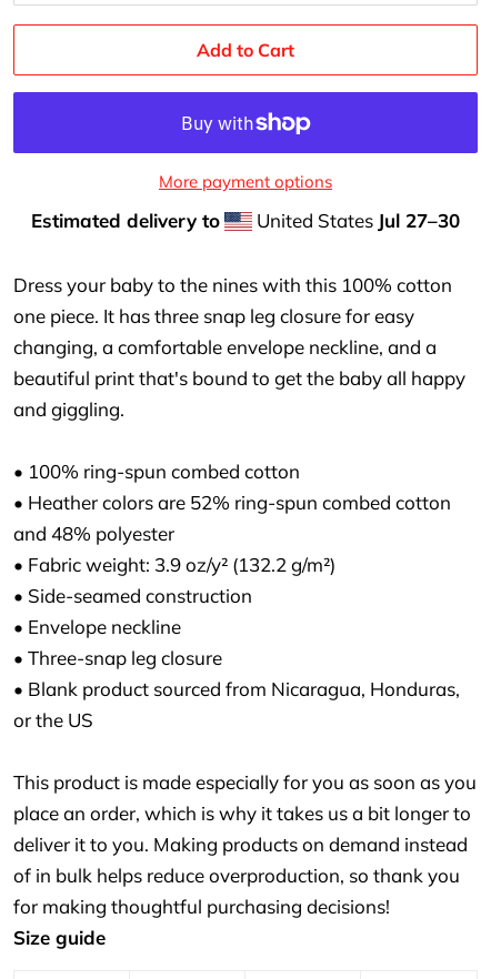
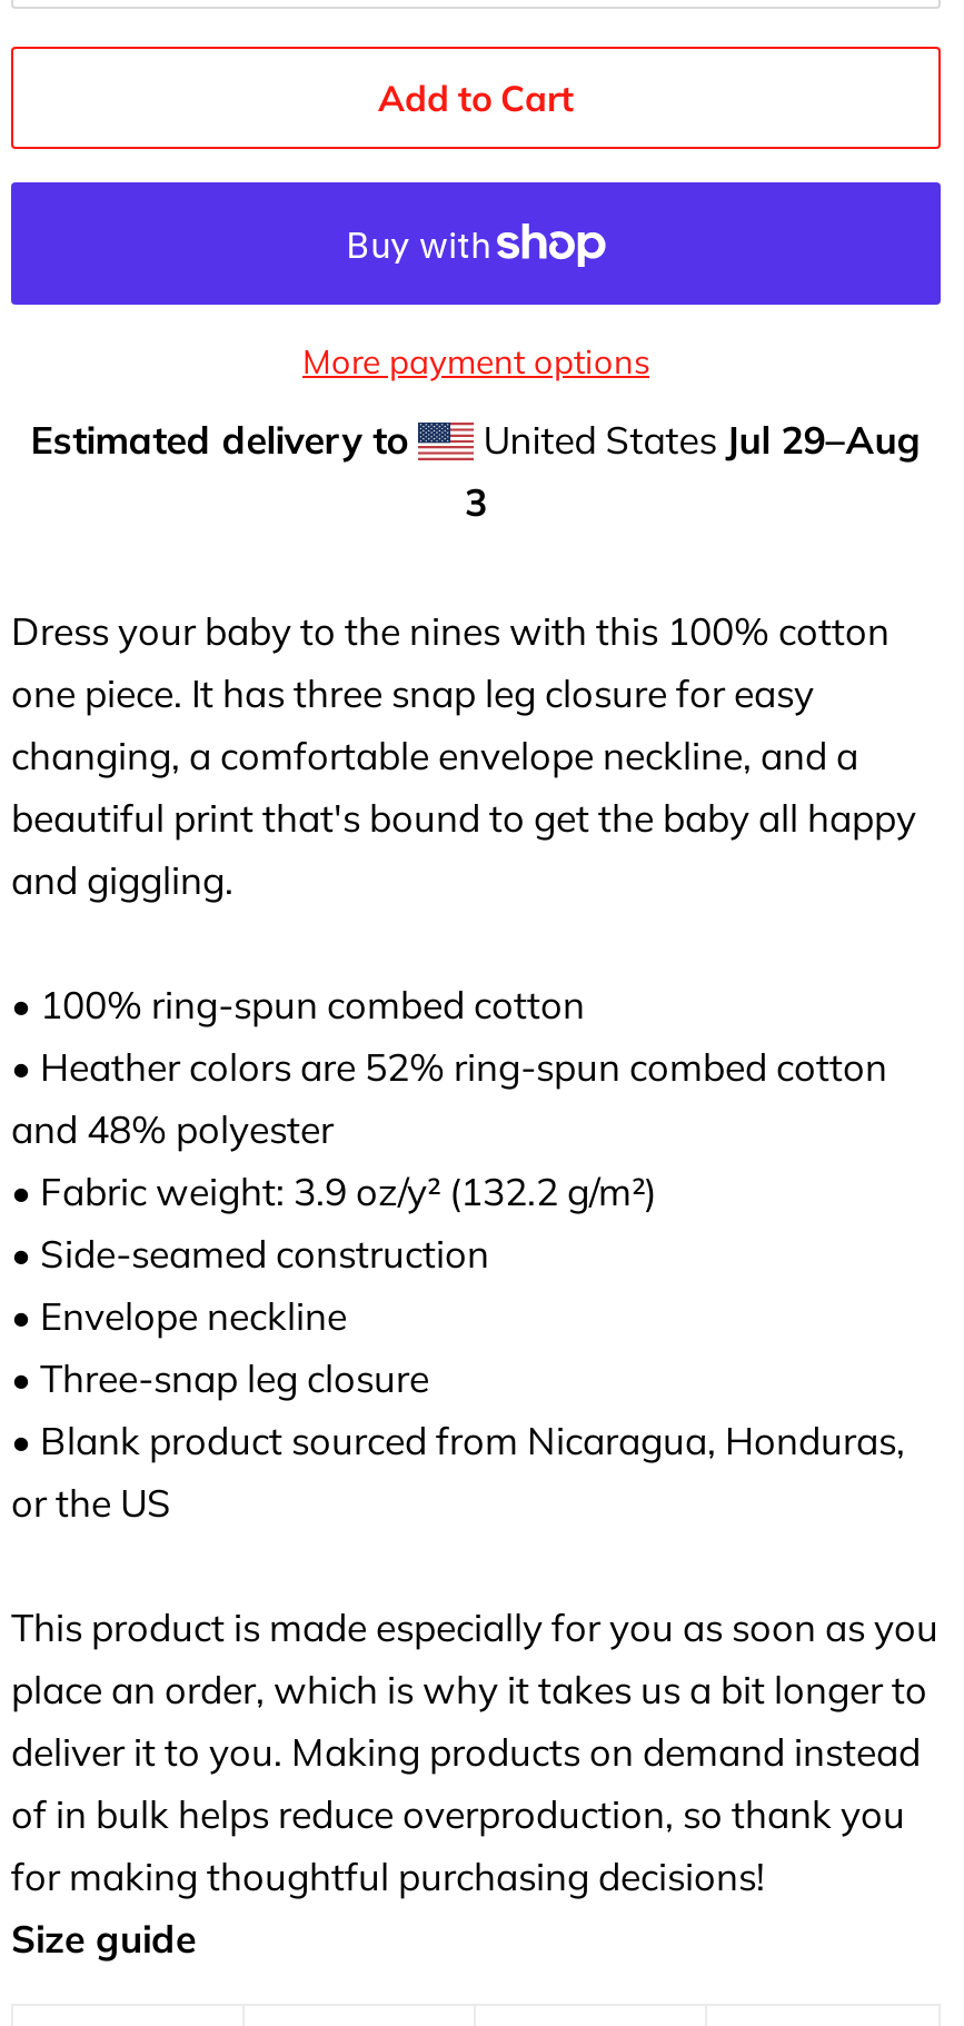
- United States Jul 27–30
+ United States Jul 29–Aug
+ 3
